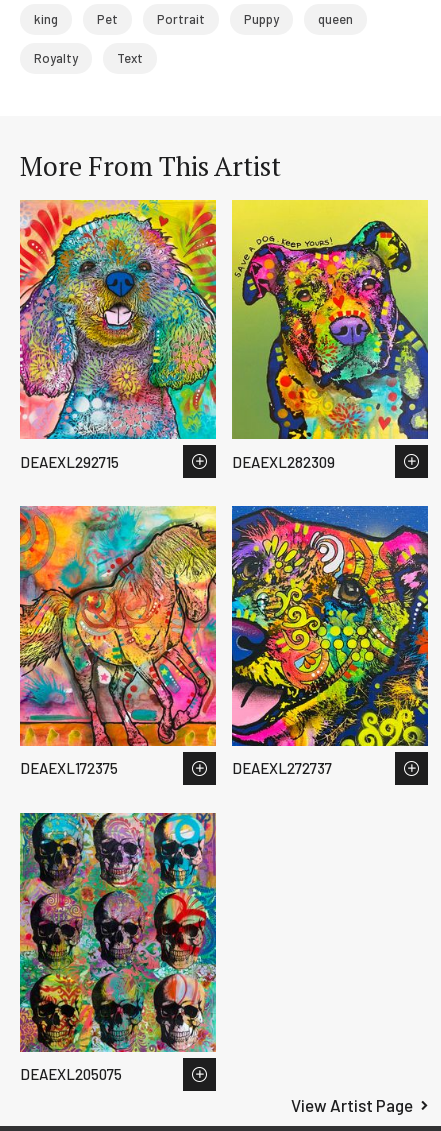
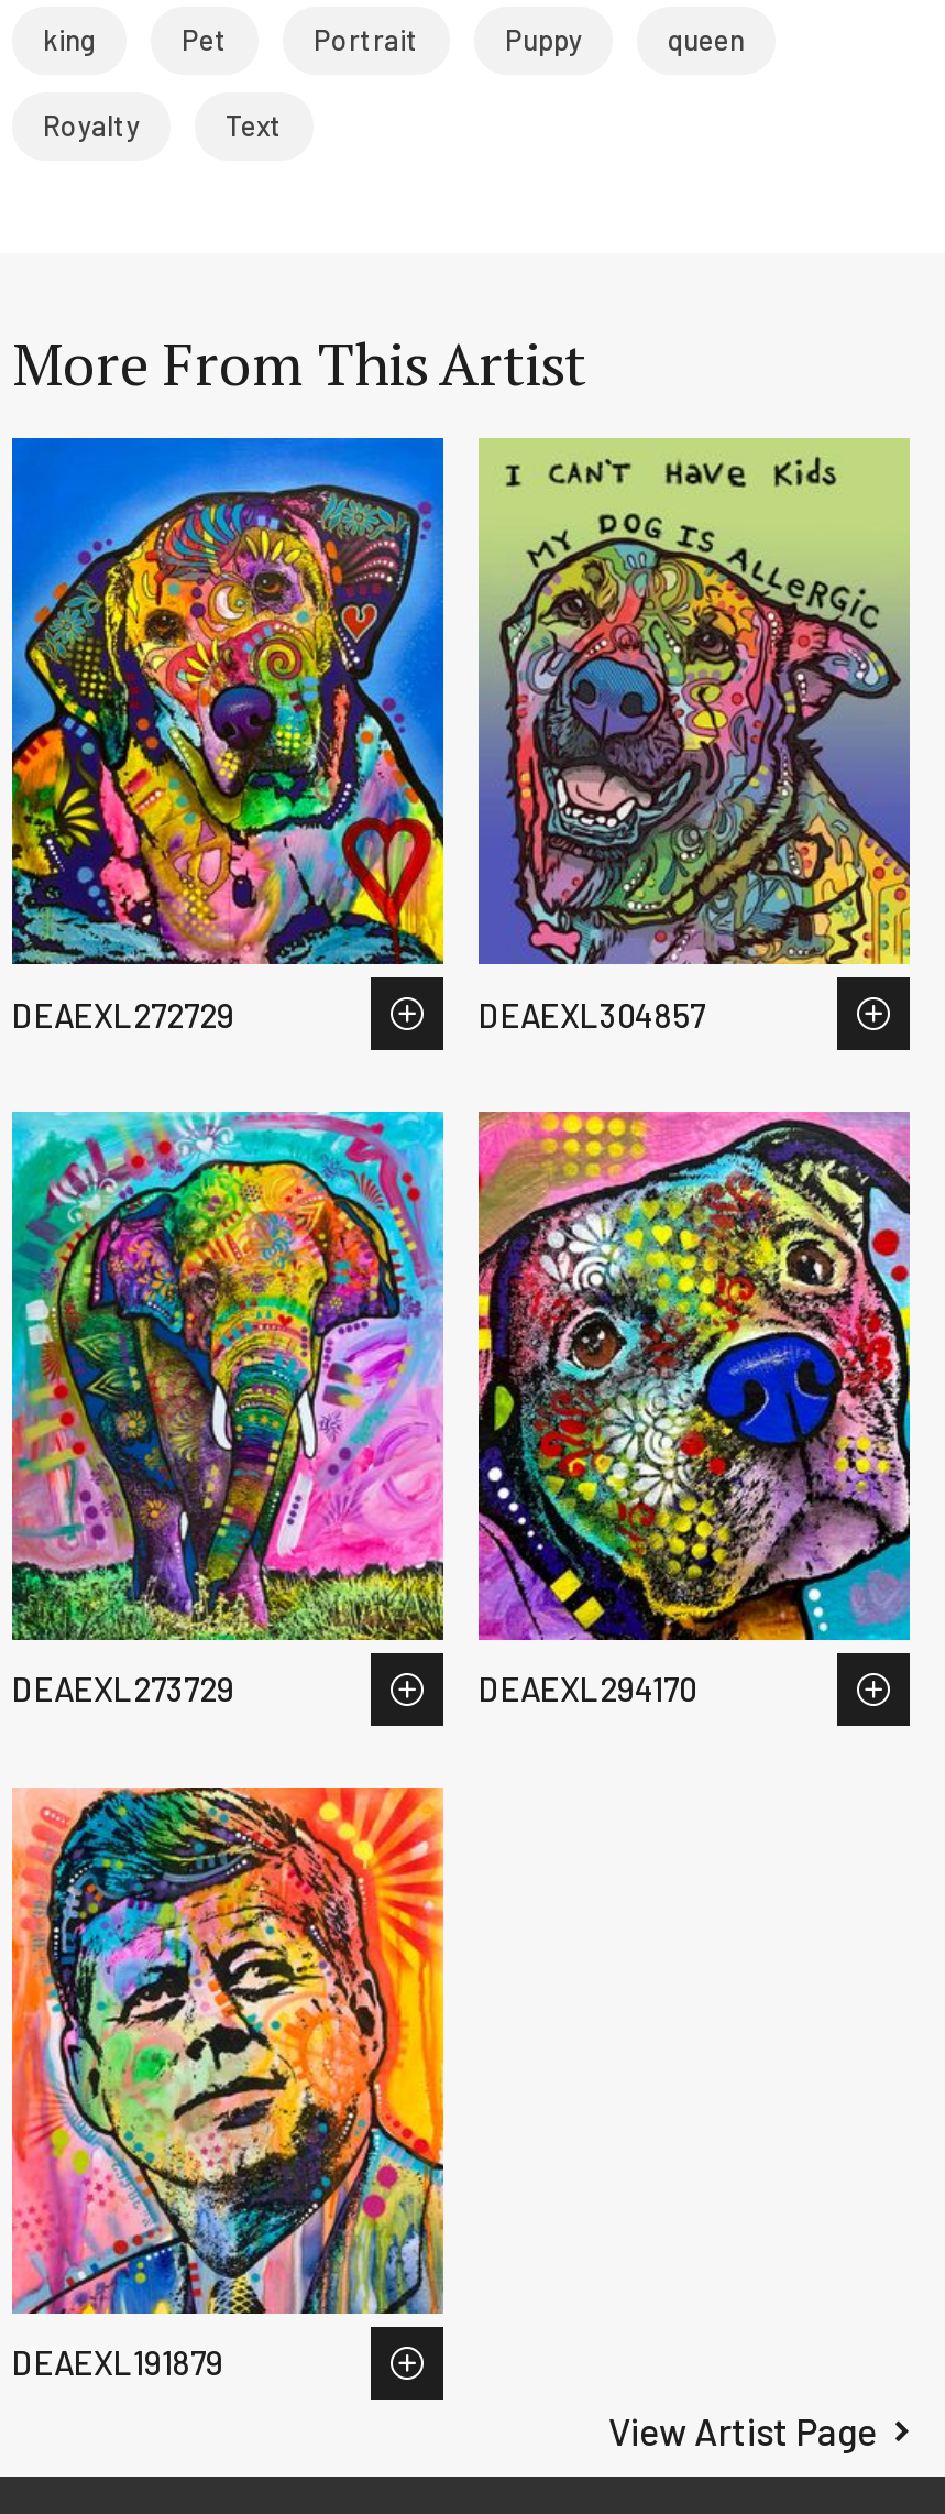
- [image]
- DEAEXL292715
- DEAEXL282309
+ [image]
+ DEAEXL272729
+ DEAEXL304857

- [image]
+ [image]

- [image]
- DEAEXL172375
- DEAEXL272737
+ [image]
+ DEAEXL273729
+ DEAEXL294170

- [image]
+ [image]

- [image]
- DEAEXL205075
+ [image]
+ DEAEXL191879
